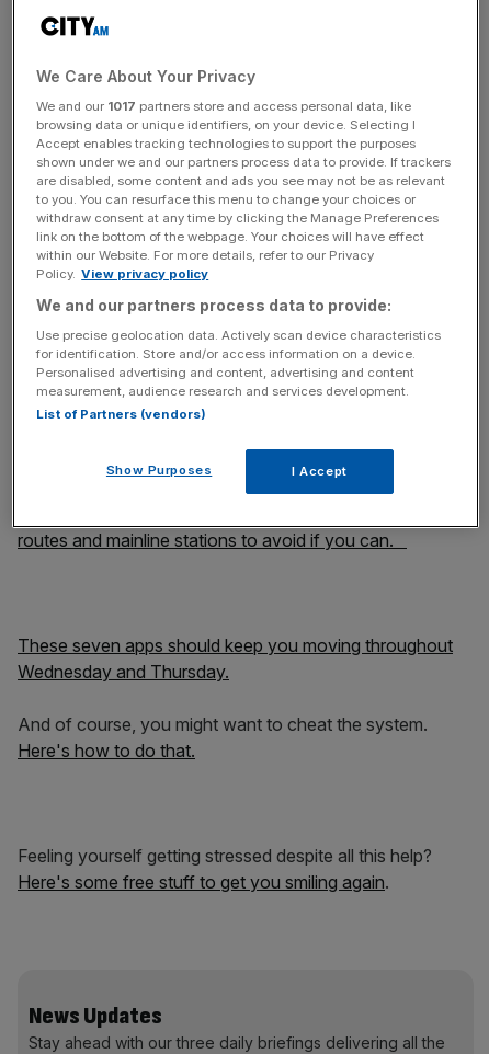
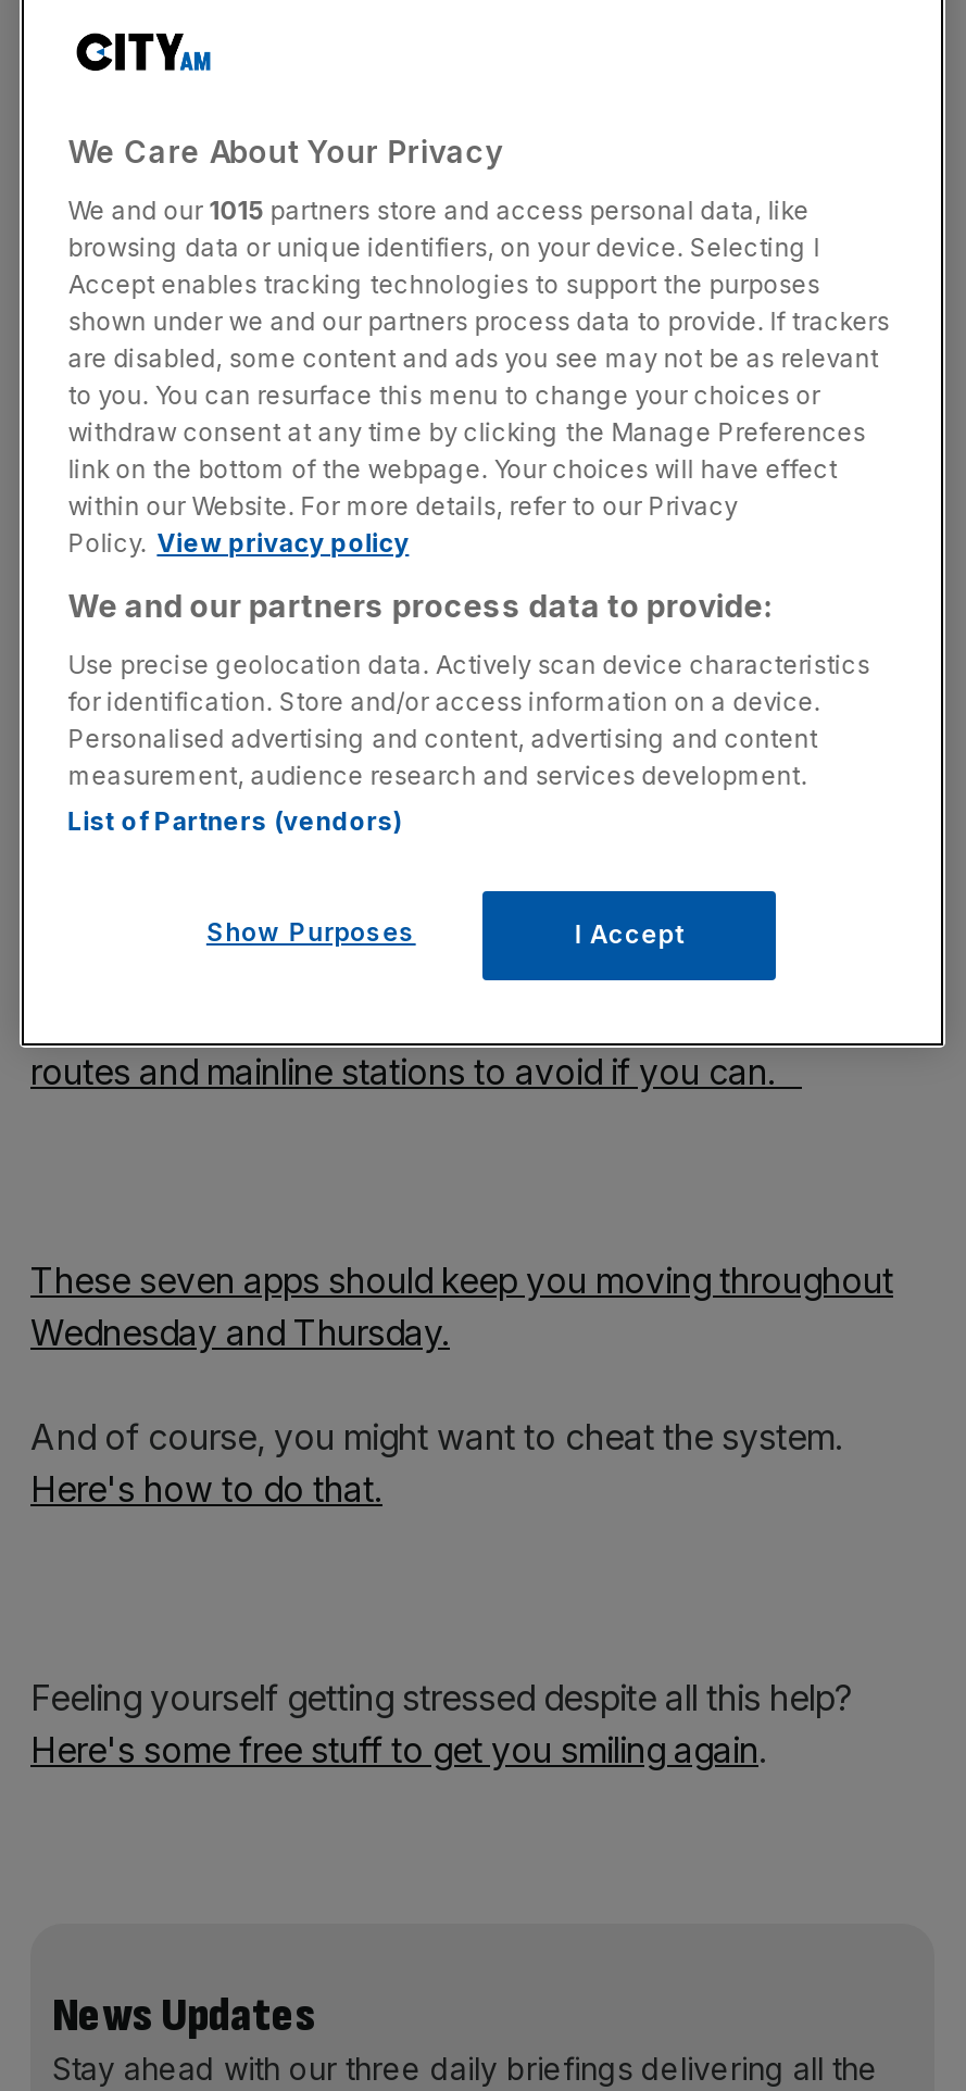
- We and our 1017 partners store and access personal data, like
+ We and our 1015 partners store and access personal data, like
